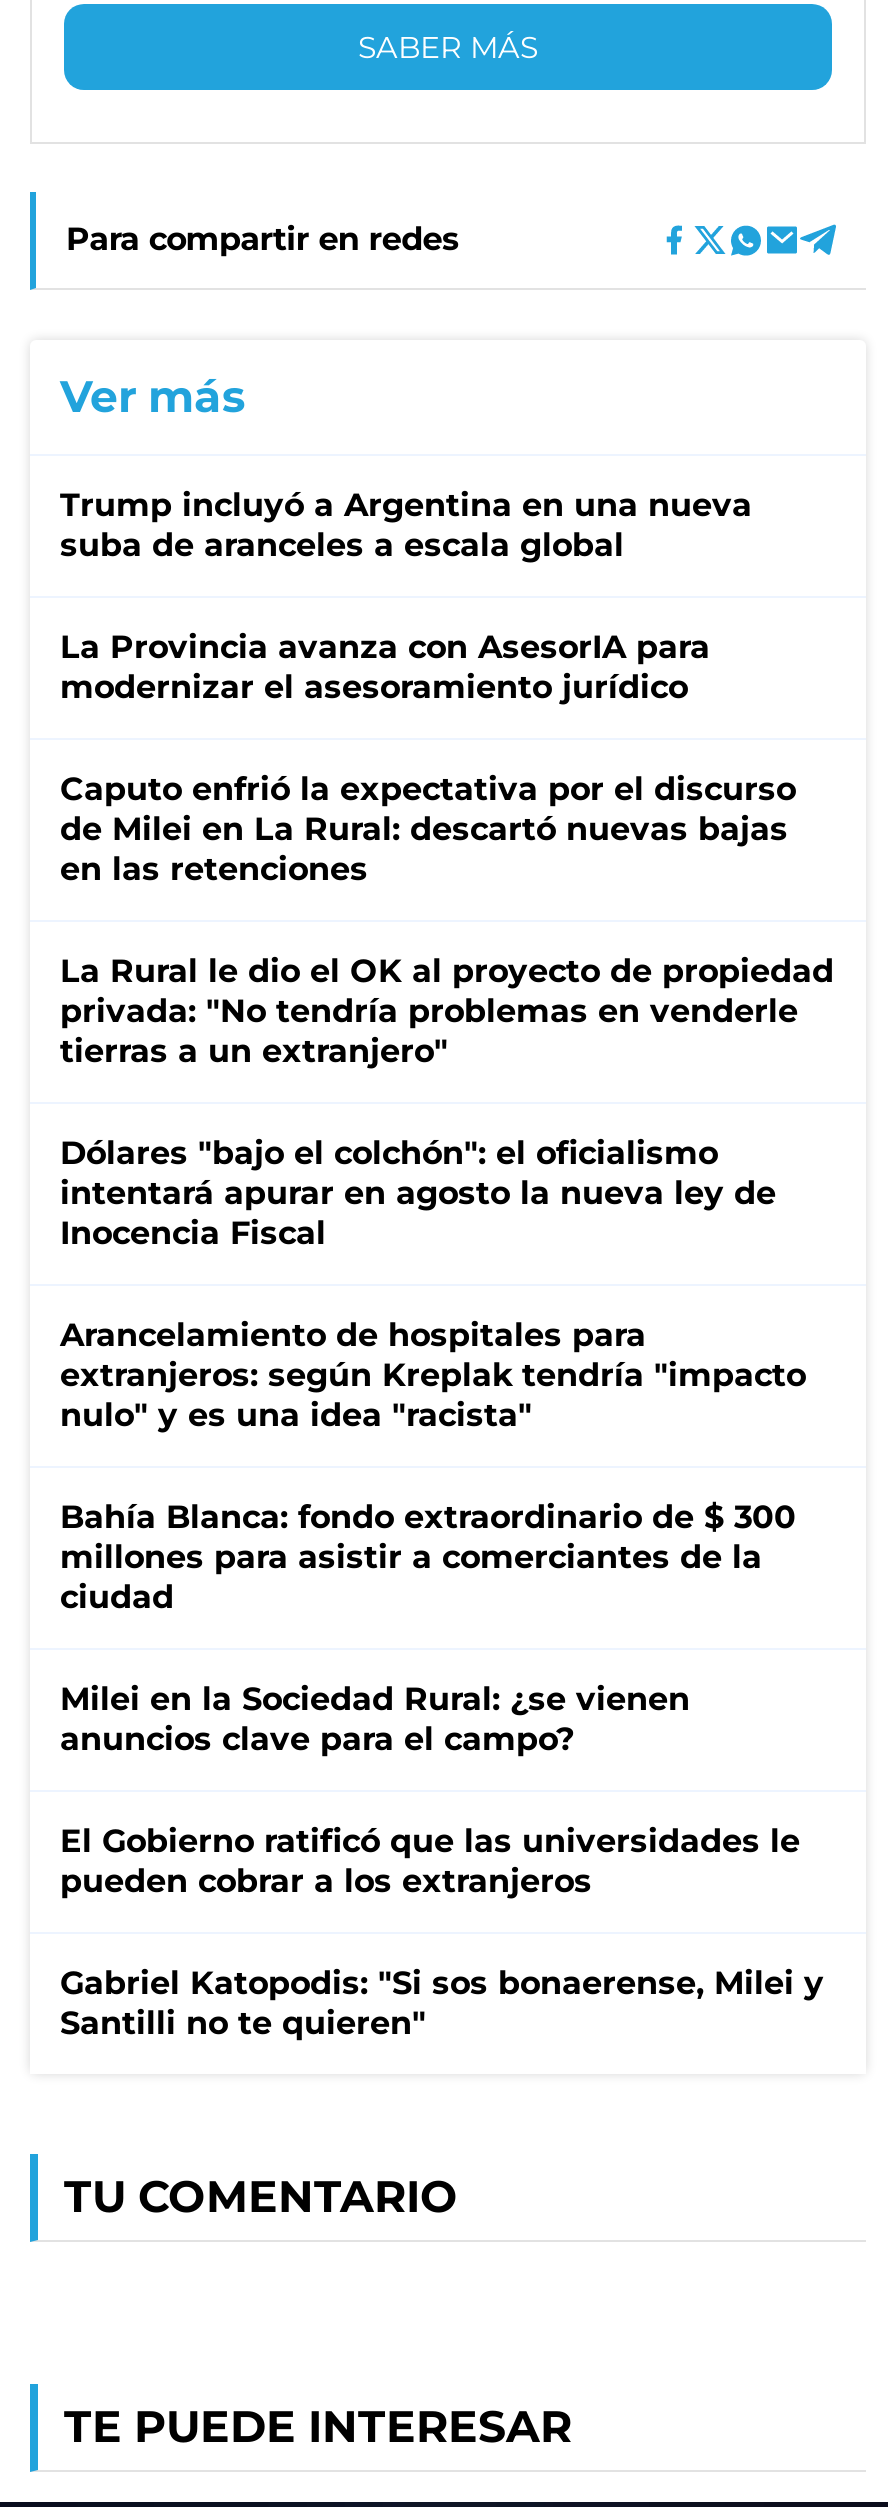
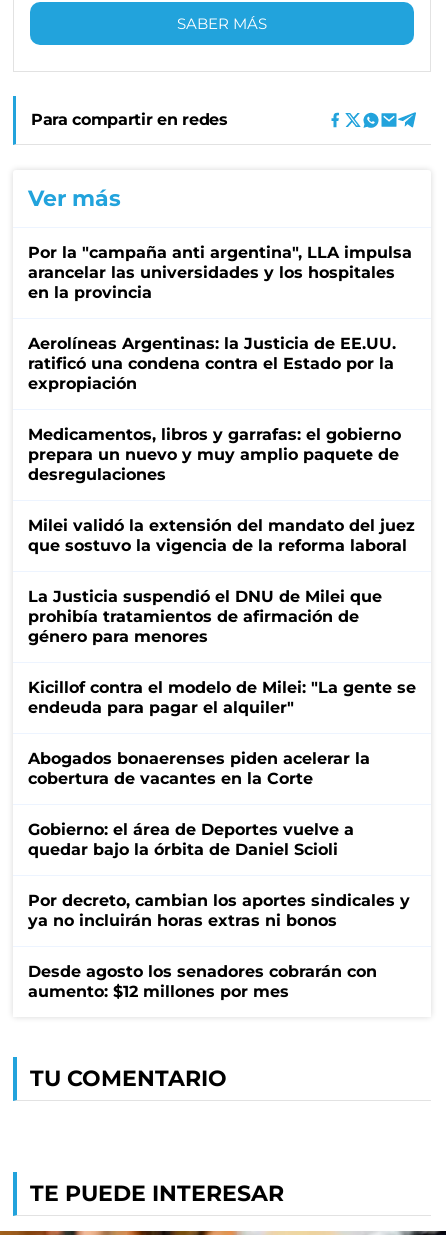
- Trump incluyó a Argentina en una nueva
- suba de aranceles a escala global
+ Por la "campaña anti argentina", LLA impulsa
+ arancelar las universidades y los hospitales
+ en la provincia

- La Provincia avanza con AsesorIA para
- modernizar el asesoramiento jurídico
+ Aerolíneas Argentinas: la Justicia de EE.UU.
+ ratificó una condena contra el Estado por la
+ expropiación

- Caputo enfrió la expectativa por el discurso
- de Milei en La Rural: descartó nuevas bajas
- en las retenciones
+ Medicamentos, libros y garrafas: el gobierno
+ prepara un nuevo y muy amplio paquete de
+ desregulaciones

- La Rural le dio el OK al proyecto de propiedad
- privada: "No tendría problemas en venderle
- tierras a un extranjero"
+ Milei validó la extensión del mandato del juez
+ que sostuvo la vigencia de la reforma laboral

- Dólares "bajo el colchón": el oficialismo
- intentará apurar en agosto la nueva ley de
- Inocencia Fiscal
+ La Justicia suspendió el DNU de Milei que
+ prohibía tratamientos de afirmación de
+ género para menores

- Arancelamiento de hospitales para
- extranjeros: según Kreplak tendría "impacto
- nulo" y es una idea "racista"
+ Kicillof contra el modelo de Milei: "La gente se
+ endeuda para pagar el alquiler"

- Bahía Blanca: fondo extraordinario de $ 300
- millones para asistir a comerciantes de la
- ciudad
+ Abogados bonaerenses piden acelerar la
+ cobertura de vacantes en la Corte

- Milei en la Sociedad Rural: ¿se vienen
- anuncios clave para el campo?
+ Gobierno: el área de Deportes vuelve a
+ quedar bajo la órbita de Daniel Scioli

- El Gobierno ratificó que las universidades le
- pueden cobrar a los extranjeros
+ Por decreto, cambian los aportes sindicales y
+ ya no incluirán horas extras ni bonos

- Gabriel Katopodis: "Si sos bonaerense, Milei y
- Santilli no te quieren"
+ Desde agosto los senadores cobrarán con
+ aumento: $12 millones por mes
